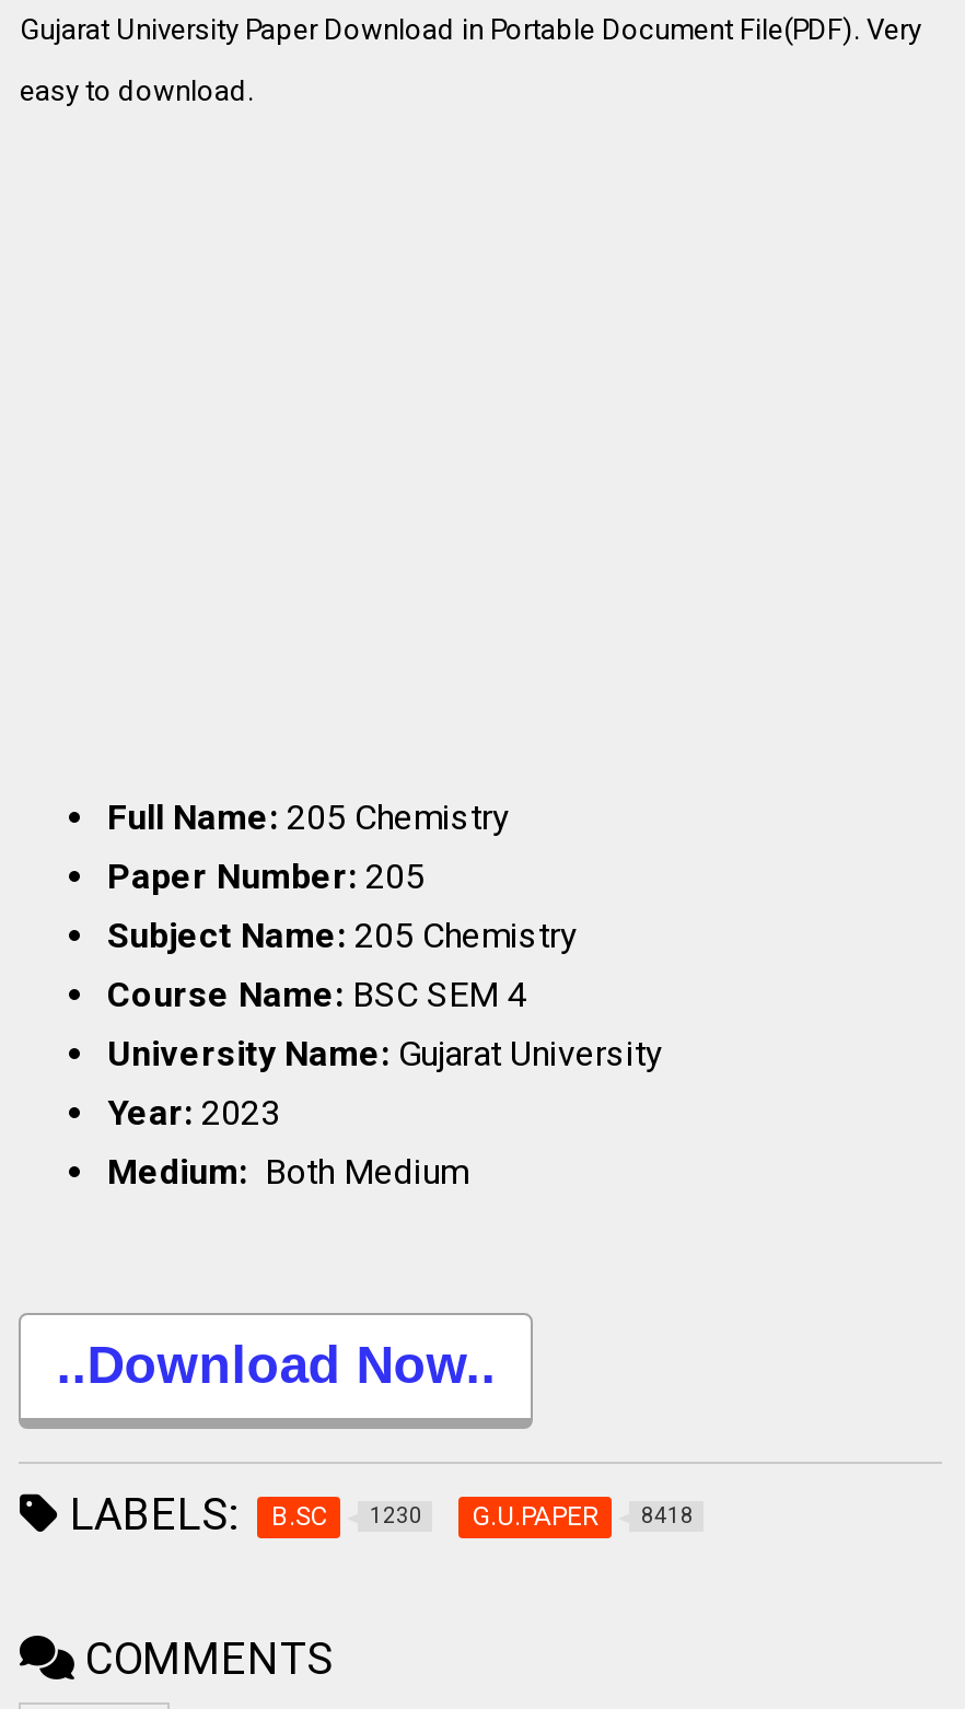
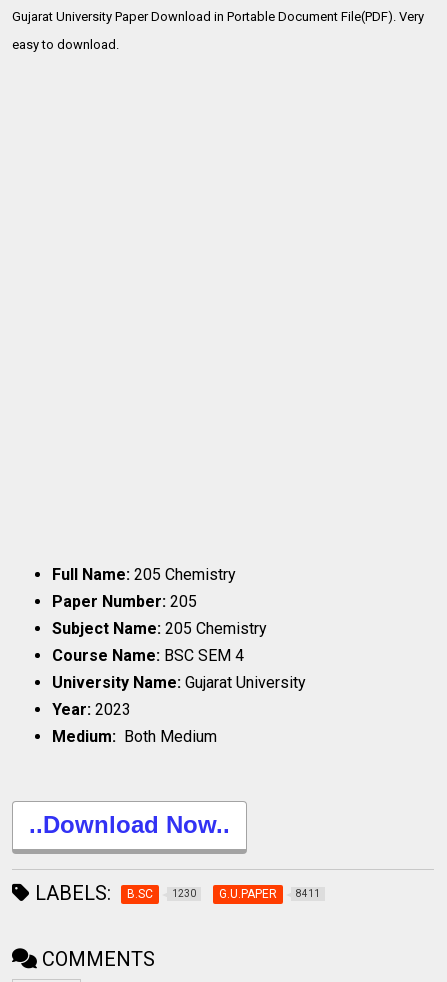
- G.U.PAPER 8418
+ G.U.PAPER 8411
